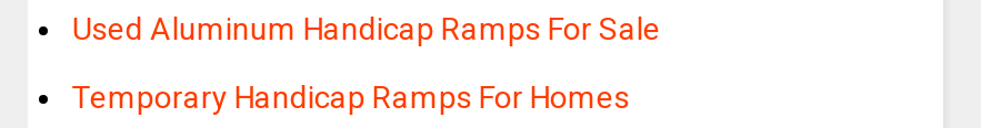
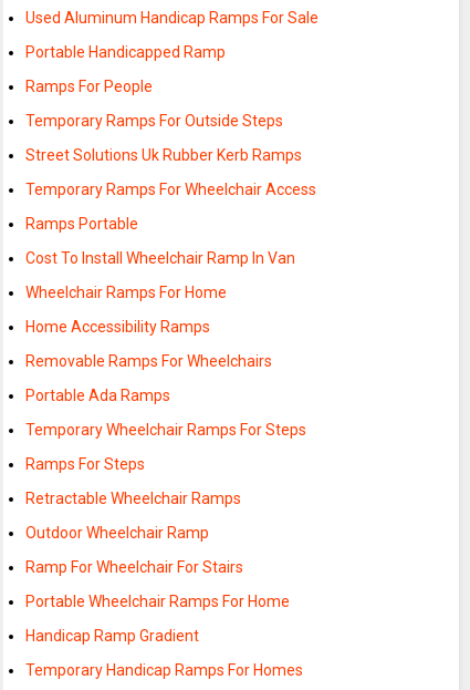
+ Portable Handicapped Ramp
+ Ramps For People
+ Temporary Ramps For Outside Steps
+ Street Solutions Uk Rubber Kerb Ramps
+ Temporary Ramps For Wheelchair Access
+ Ramps Portable
+ Cost To Install Wheelchair Ramp In Van
+ Wheelchair Ramps For Home
+ Home Accessibility Ramps
+ Removable Ramps For Wheelchairs
+ Portable Ada Ramps
+ Temporary Wheelchair Ramps For Steps
+ Ramps For Steps
+ Retractable Wheelchair Ramps
+ Outdoor Wheelchair Ramp
+ Ramp For Wheelchair For Stairs
+ Portable Wheelchair Ramps For Home
+ Handicap Ramp Gradient
